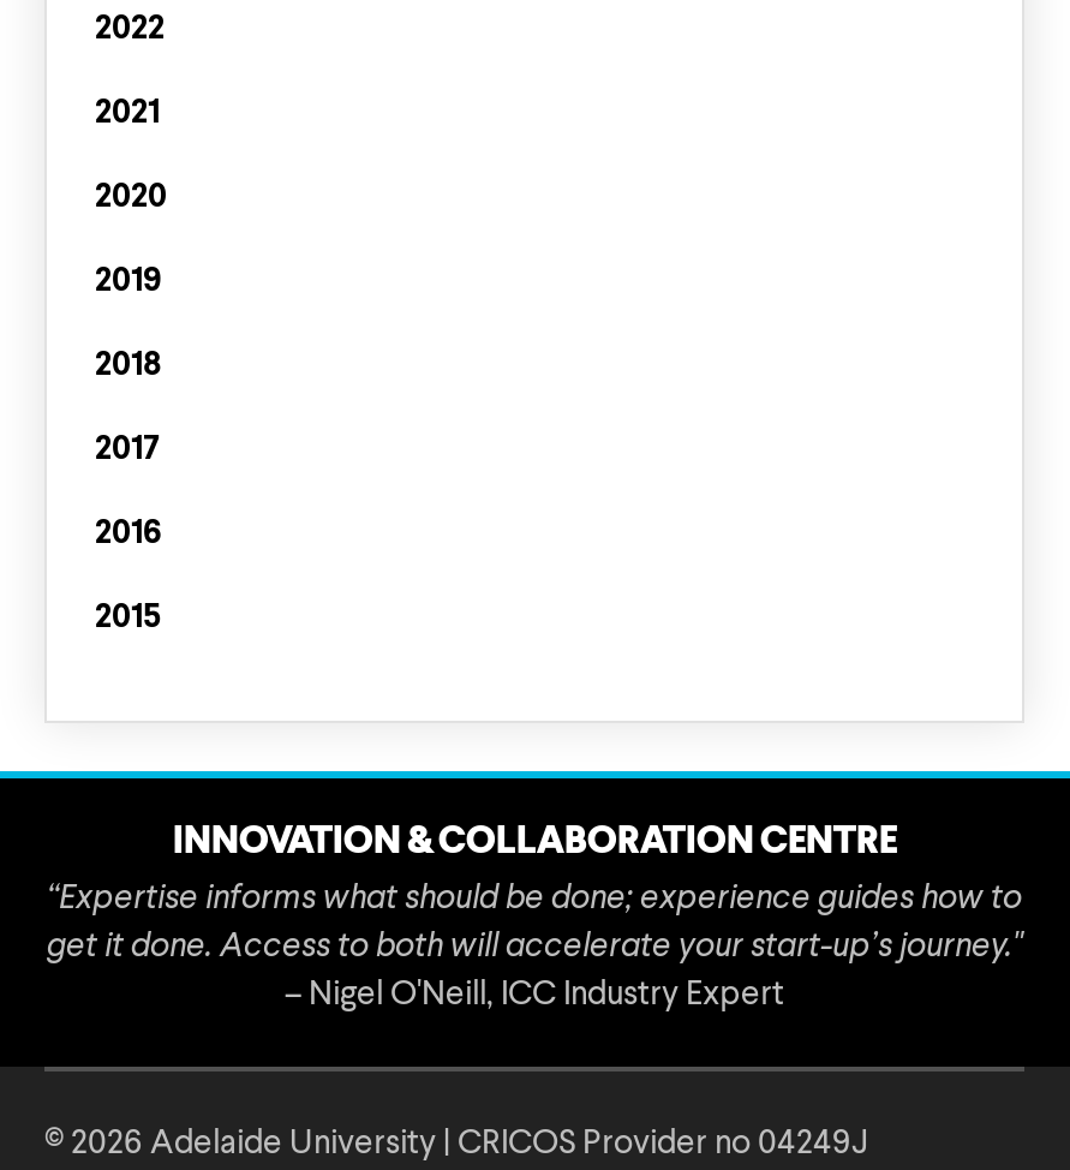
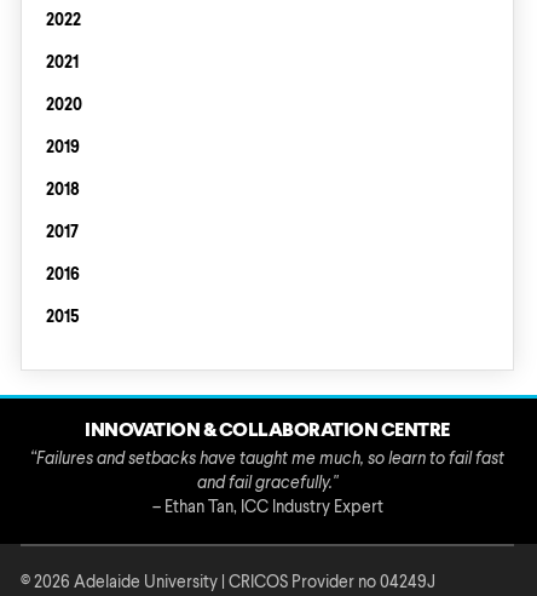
- “Expertise informs what should be done; experience guides how to
- get it done. Access to both will accelerate your start-up’s journey."
- – Nigel O'Neill, ICC Industry Expert
+ “Failures and setbacks have taught me much, so learn to fail fast
+ and fail gracefully."
+ – Ethan Tan, ICC Industry Expert
